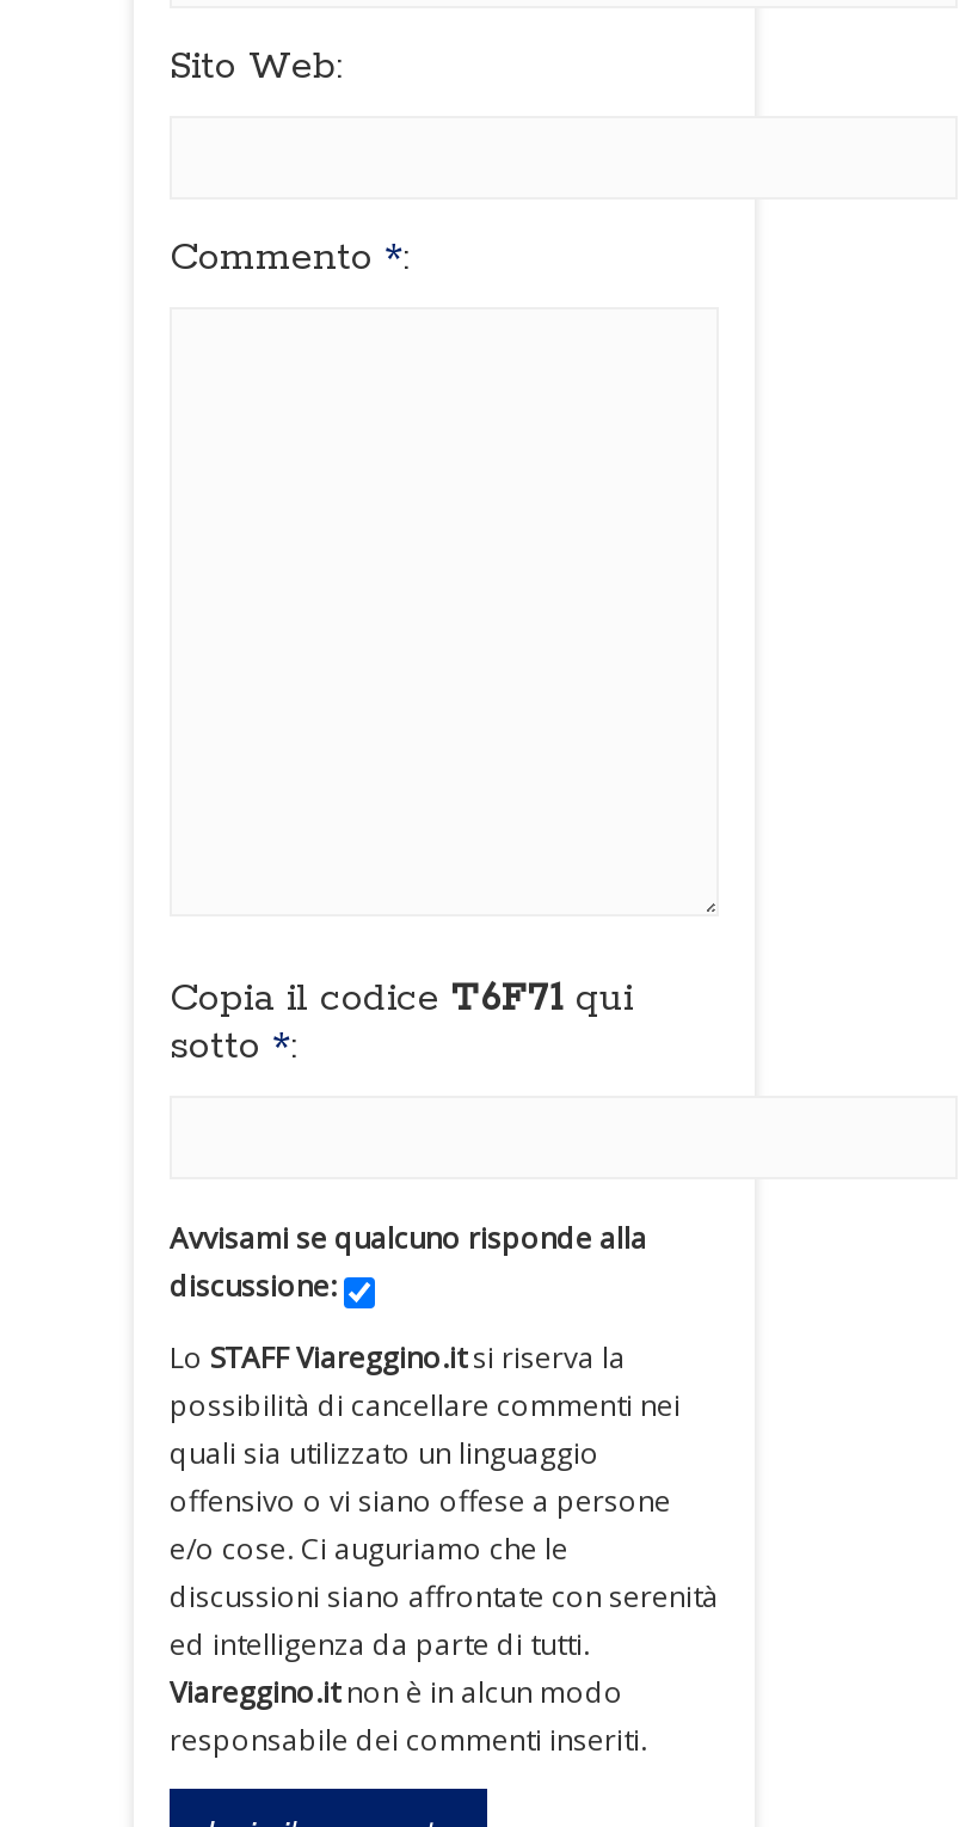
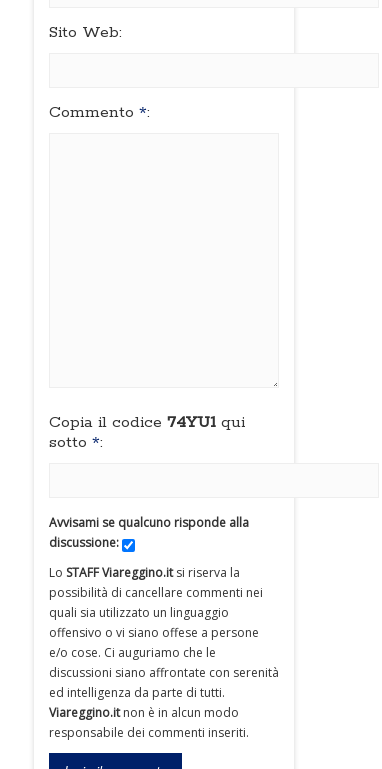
- Copia il codice T6F71 qui
+ Copia il codice 74YU1 qui
